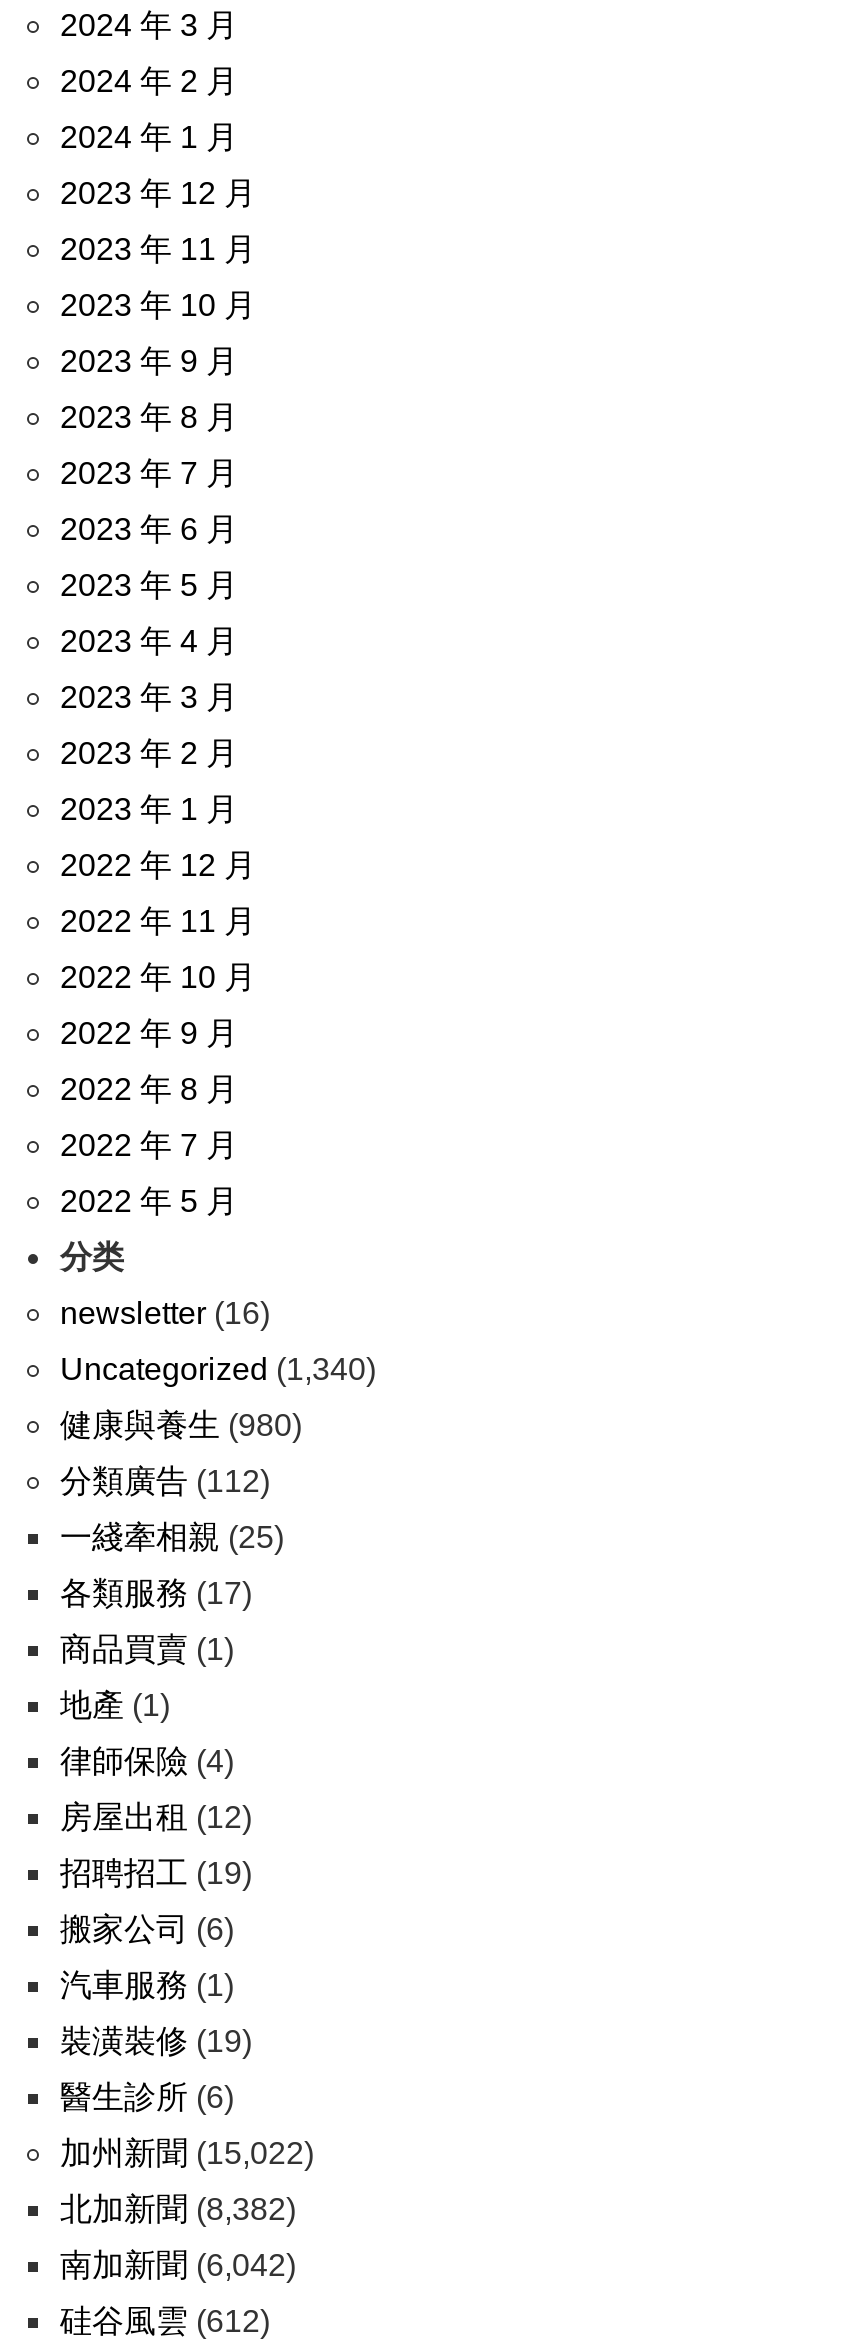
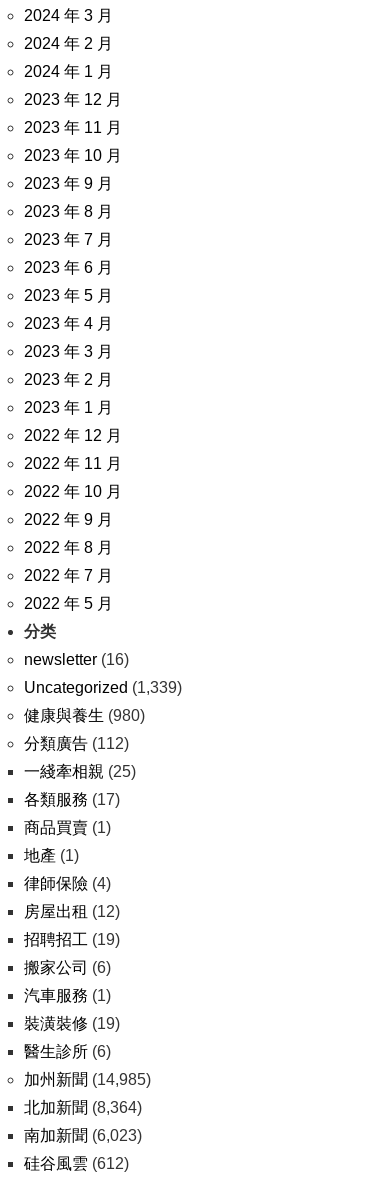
- Uncategorized (1,340)
+ Uncategorized (1,339)

- 加州新聞(15,022)
+ 加州新聞(14,985)

- 北加新聞(8,382)
+ 北加新聞(8,364)

- 南加新聞(6,042)
+ 南加新聞(6,023)
